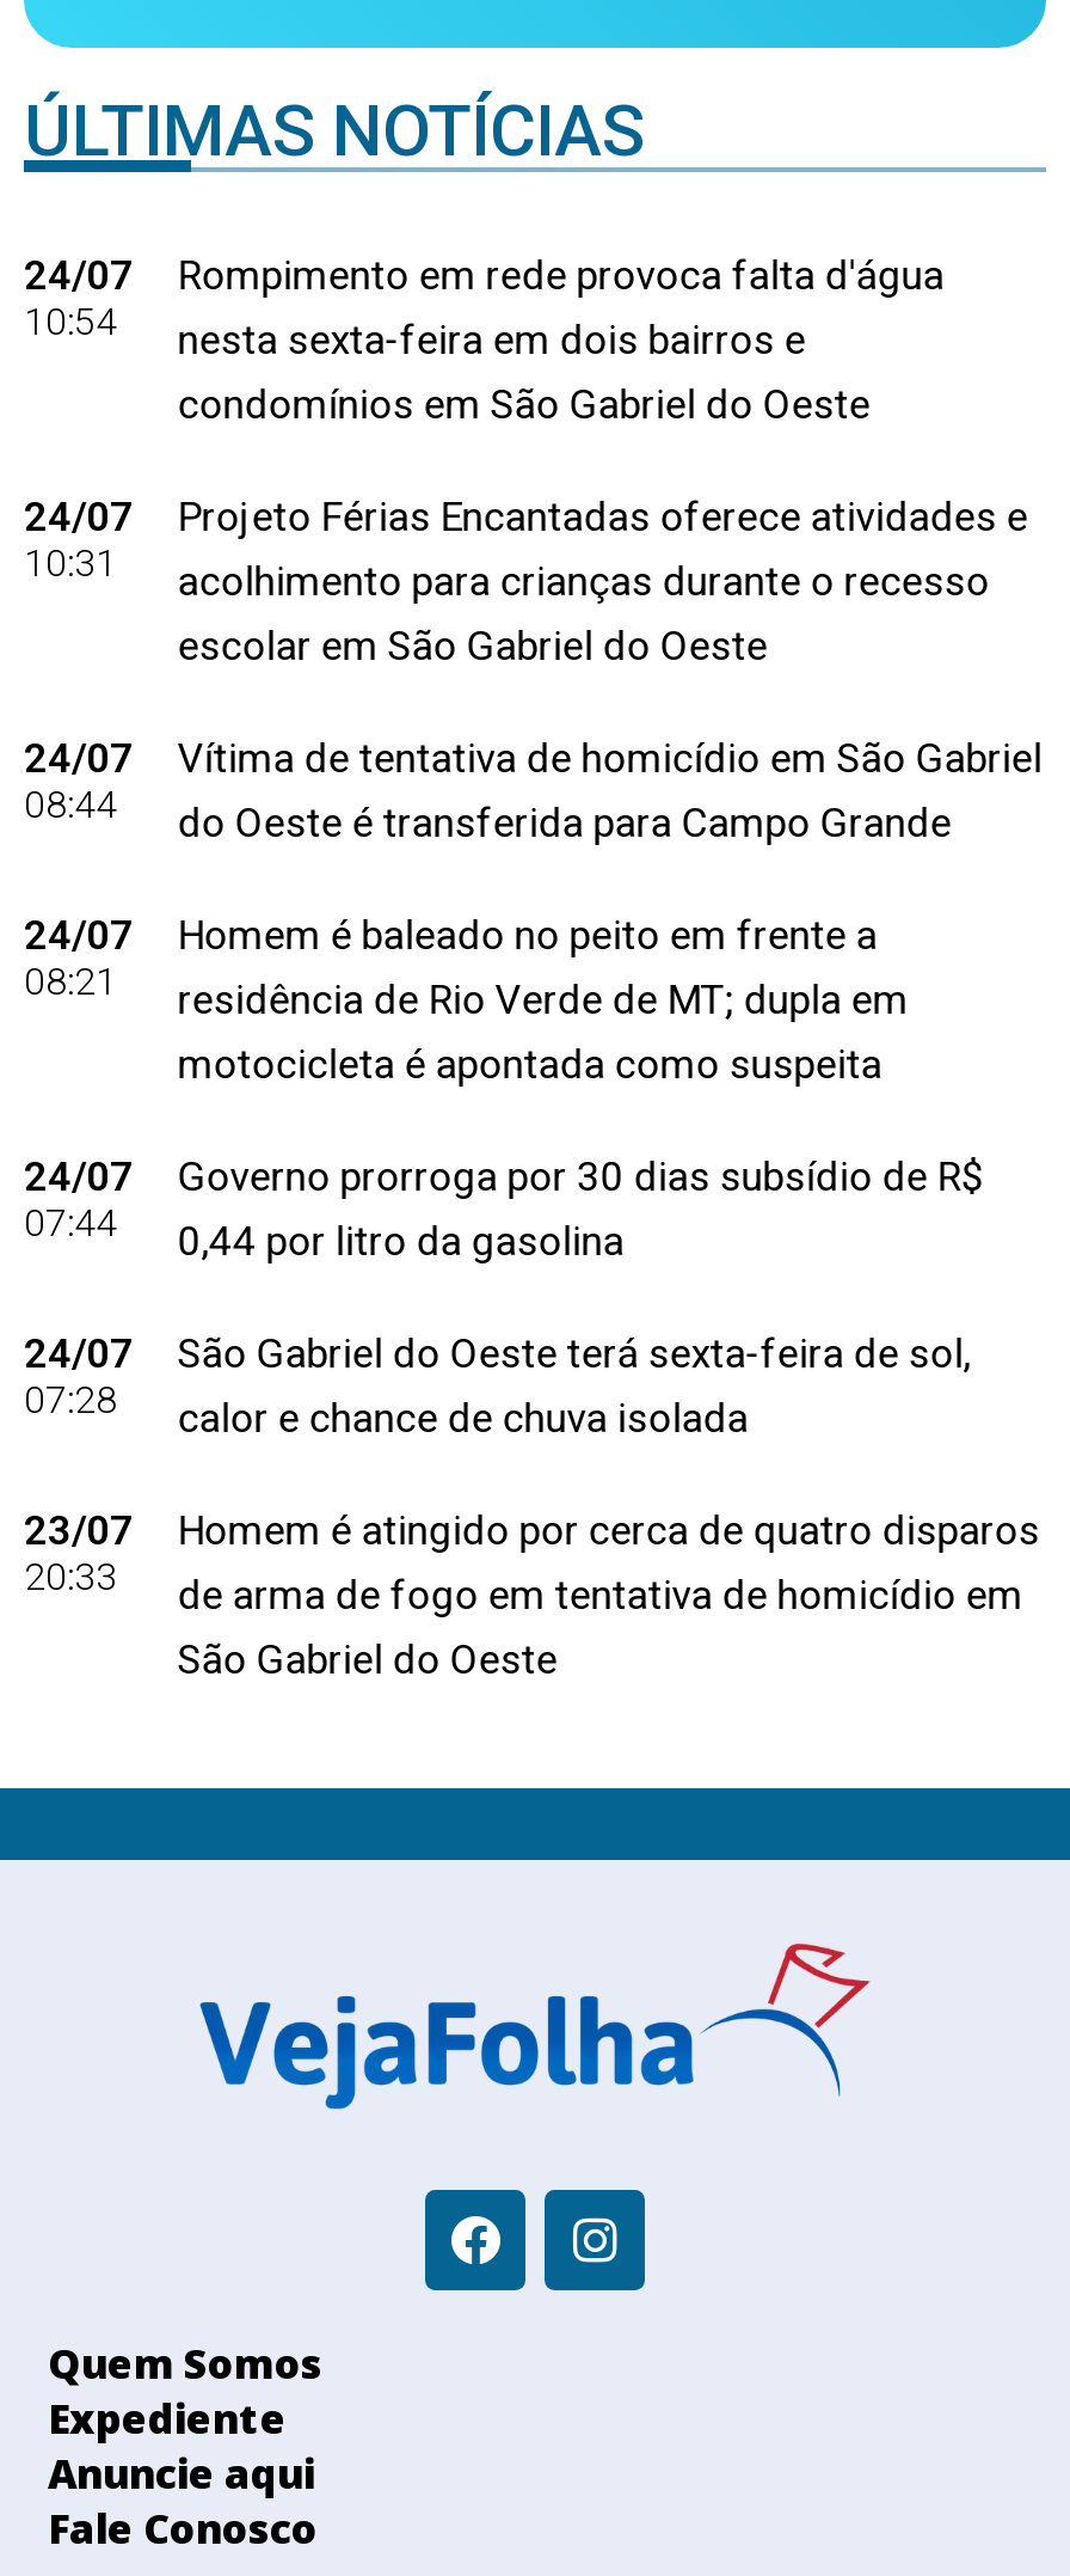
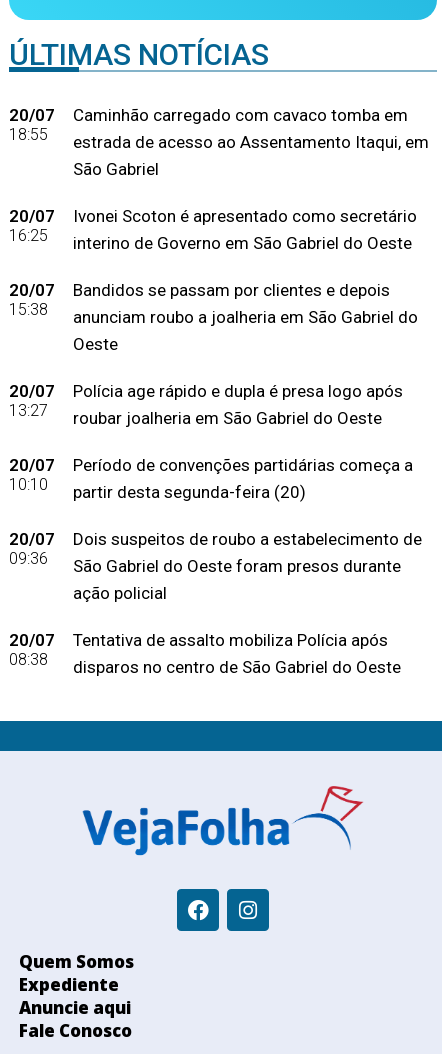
- 24/07
- 10:54
+ 20/07
+ 18:55

- Rompimento em rede provoca falta d'água
- nesta sexta-feira em dois bairros e
- condomínios em São Gabriel do Oeste
+ Caminhão carregado com cavaco tomba em
+ estrada de acesso ao Assentamento Itaqui, em
+ São Gabriel

- 24/07
- 10:31
+ 20/07
+ 16:25

- Projeto Férias Encantadas oferece atividades e
- acolhimento para crianças durante o recesso
- escolar em São Gabriel do Oeste
+ Ivonei Scoton é apresentado como secretário
+ interino de Governo em São Gabriel do Oeste

- 24/07
- 08:44
+ 20/07
+ 15:38

- Vítima de tentativa de homicídio em São Gabriel
- do Oeste é transferida para Campo Grande
+ Bandidos se passam por clientes e depois
+ anunciam roubo a joalheria em São Gabriel do
+ Oeste

- 24/07
- 08:21
+ 20/07
+ 13:27

- Homem é baleado no peito em frente a
- residência de Rio Verde de MT; dupla em
- motocicleta é apontada como suspeita
+ Polícia age rápido e dupla é presa logo após
+ roubar joalheria em São Gabriel do Oeste

- 24/07
- 07:44
+ 20/07
+ 10:10

- Governo prorroga por 30 dias subsídio de R$
- 0,44 por litro da gasolina
+ Período de convenções partidárias começa a
+ partir desta segunda-feira (20)

- 24/07
- 07:28
+ 20/07
+ 09:36

- São Gabriel do Oeste terá sexta-feira de sol,
- calor e chance de chuva isolada
+ Dois suspeitos de roubo a estabelecimento de
+ São Gabriel do Oeste foram presos durante
+ ação policial

- 23/07
- 20:33
+ 20/07
+ 08:38

- Homem é atingido por cerca de quatro disparos
- de arma de fogo em tentativa de homicídio em
- São Gabriel do Oeste
+ Tentativa de assalto mobiliza Polícia após
+ disparos no centro de São Gabriel do Oeste
